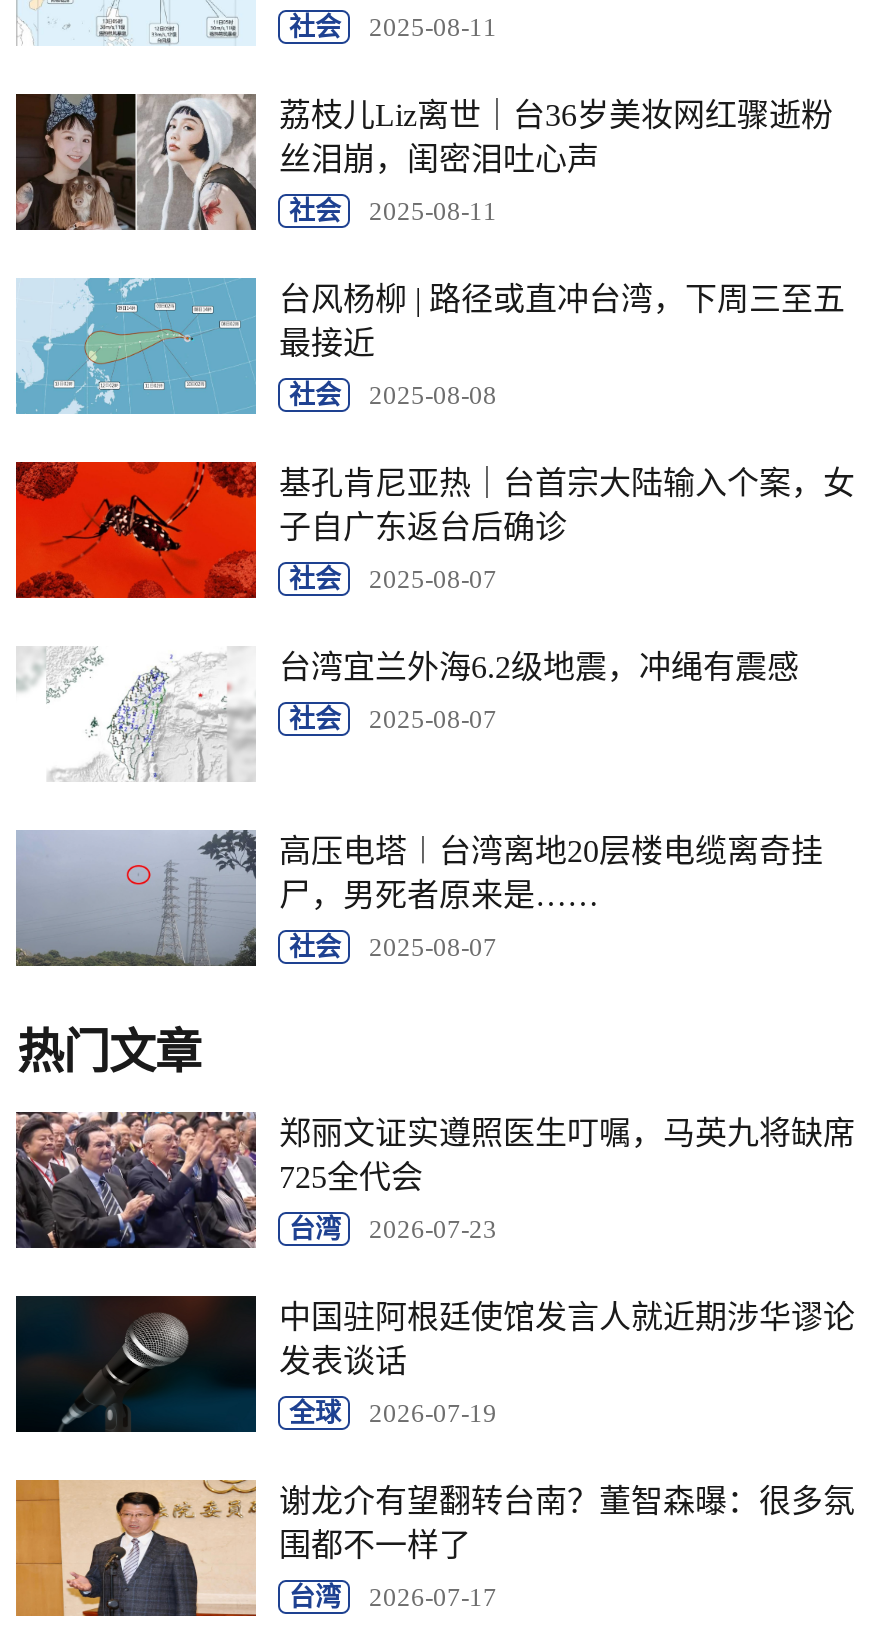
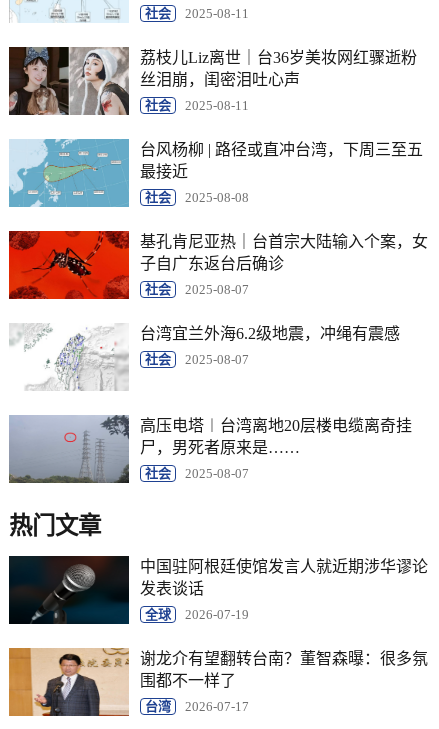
- [image]
- 郑丽文证实遵照医生叮嘱，马英九将缺席
- 725全代会
- 台湾
- 2026-07-23
